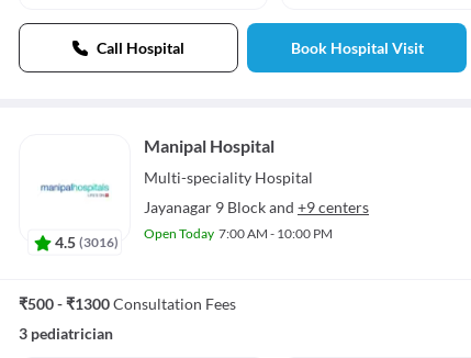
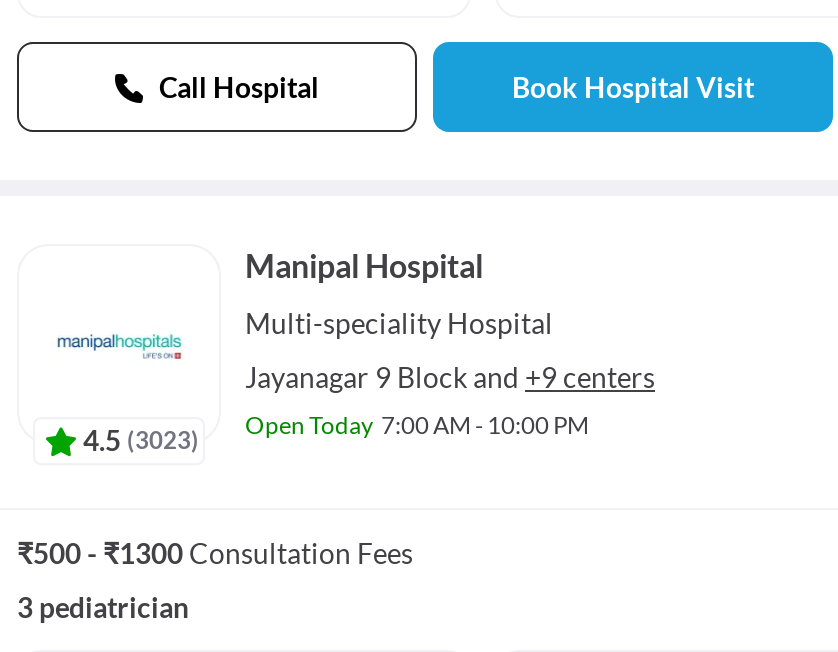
- 4.5 (3016) Open Today 7:00 AM - 10:00 PM
+ 4.5 (3023) Open Today 7:00 AM - 10:00 PM
